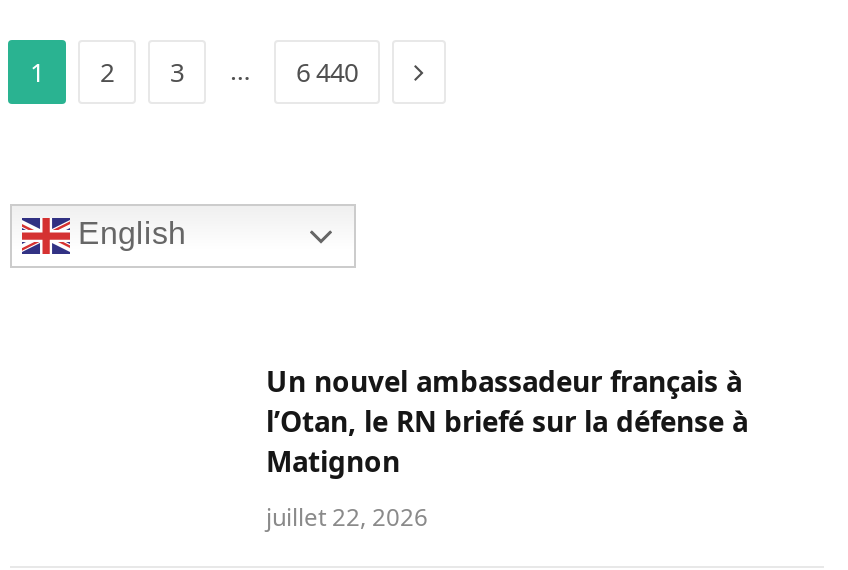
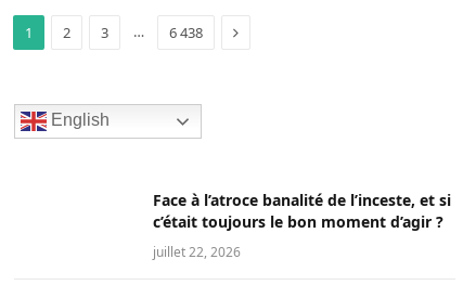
- 6 440
+ 6 438

- Un nouvel ambassadeur français à
- l’Otan, le RN briefé sur la défense à
- Matignon
+ Face à l’atroce banalité de l’inceste, et si
+ c’était toujours le bon moment d’agir ?
